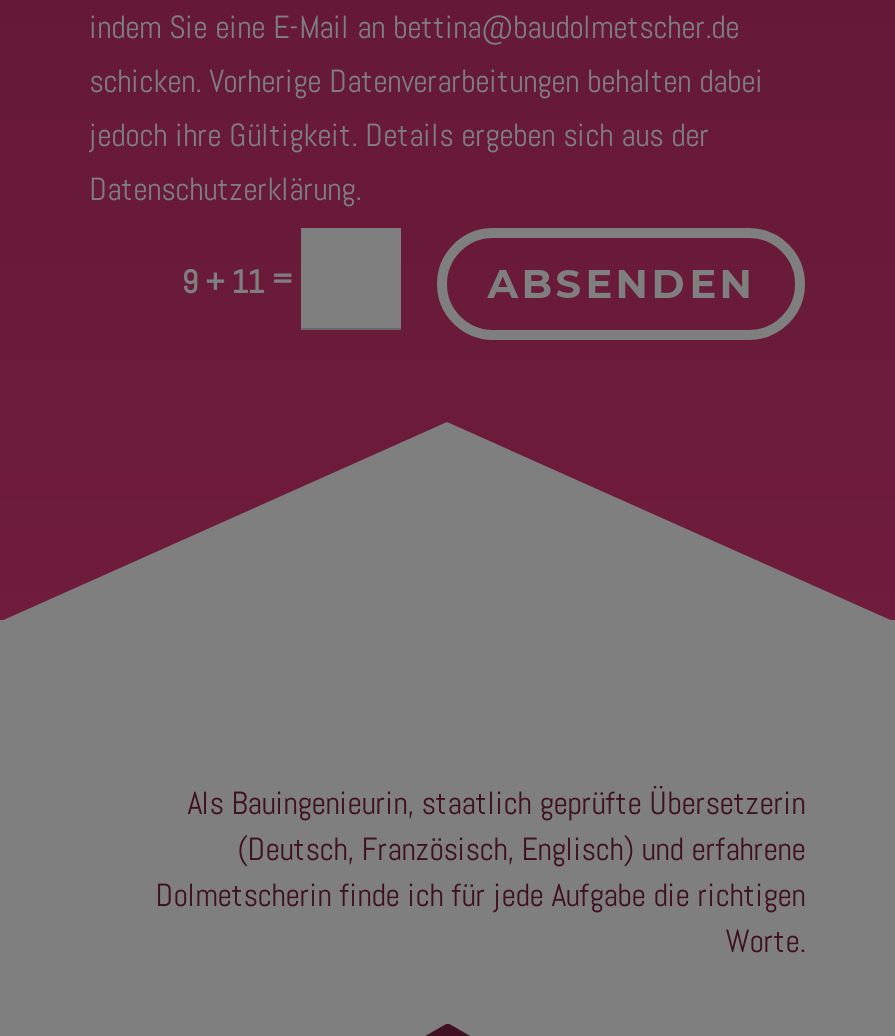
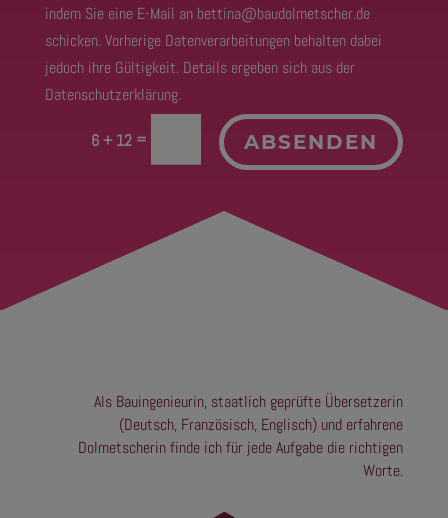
- 9 + 11 =
+ 6 + 12 =
